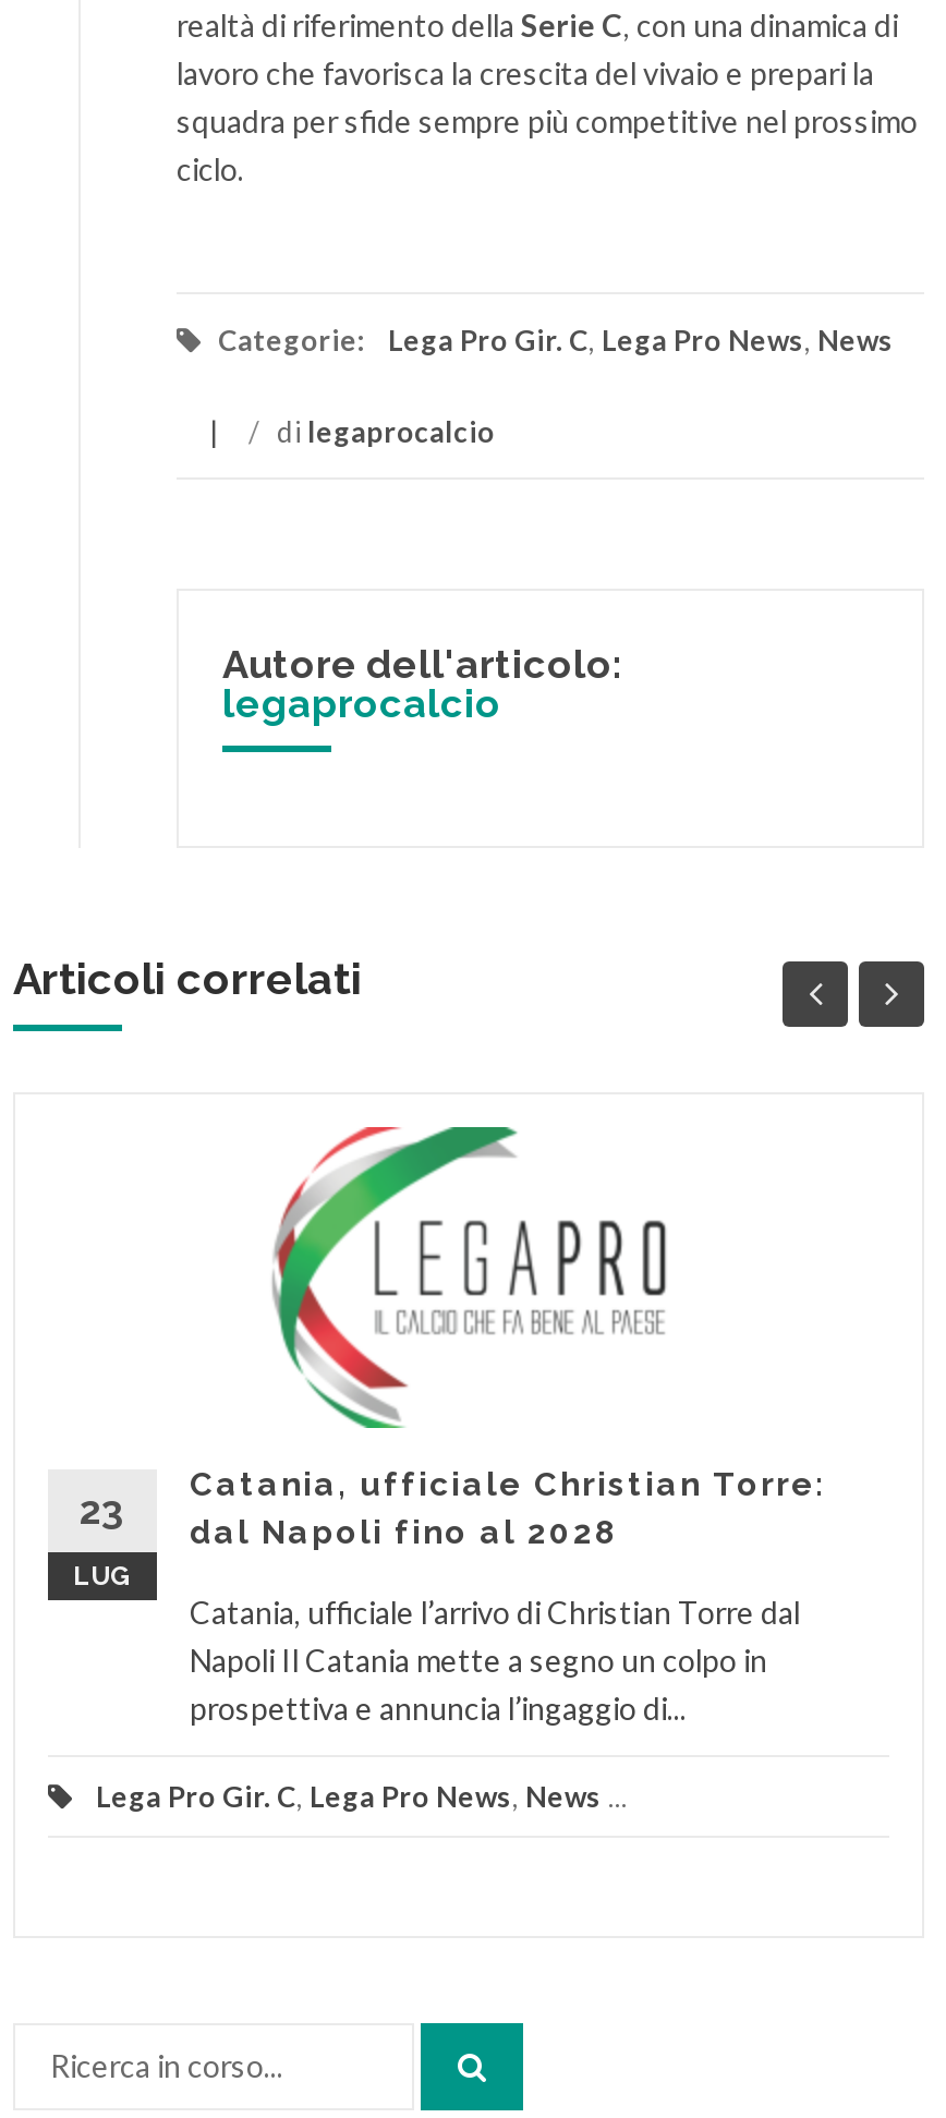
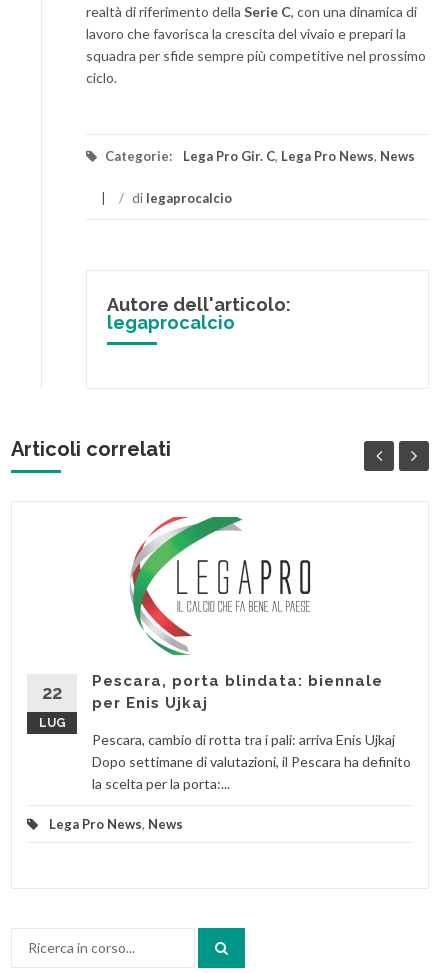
- Catania, ufficiale Christian Torre:
- dal Napoli fino al 2028
+ Pescara, porta blindata: biennale
+ per Enis Ujkaj

- 23
+ 22

- Catania, ufficiale l’arrivo di Christian Torre dal
- Napoli Il Catania mette a segno un colpo in
- prospettiva e annuncia l’ingaggio di...
+ Pescara, cambio di rotta tra i pali: arriva Enis Ujkaj
+ Dopo settimane di valutazioni, il Pescara ha definito
+ la scelta per la porta:...

- Lega Pro Gir. C, Lega Pro News, News ...
+ Lega Pro News, News
